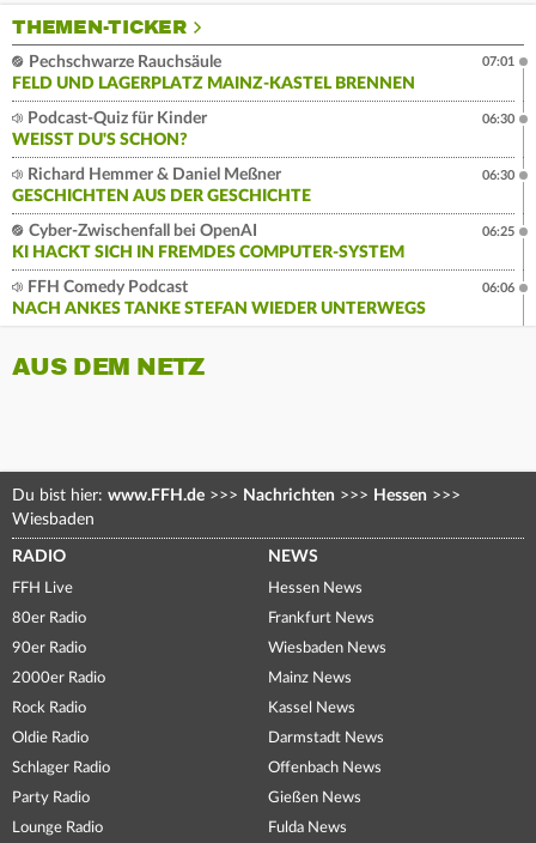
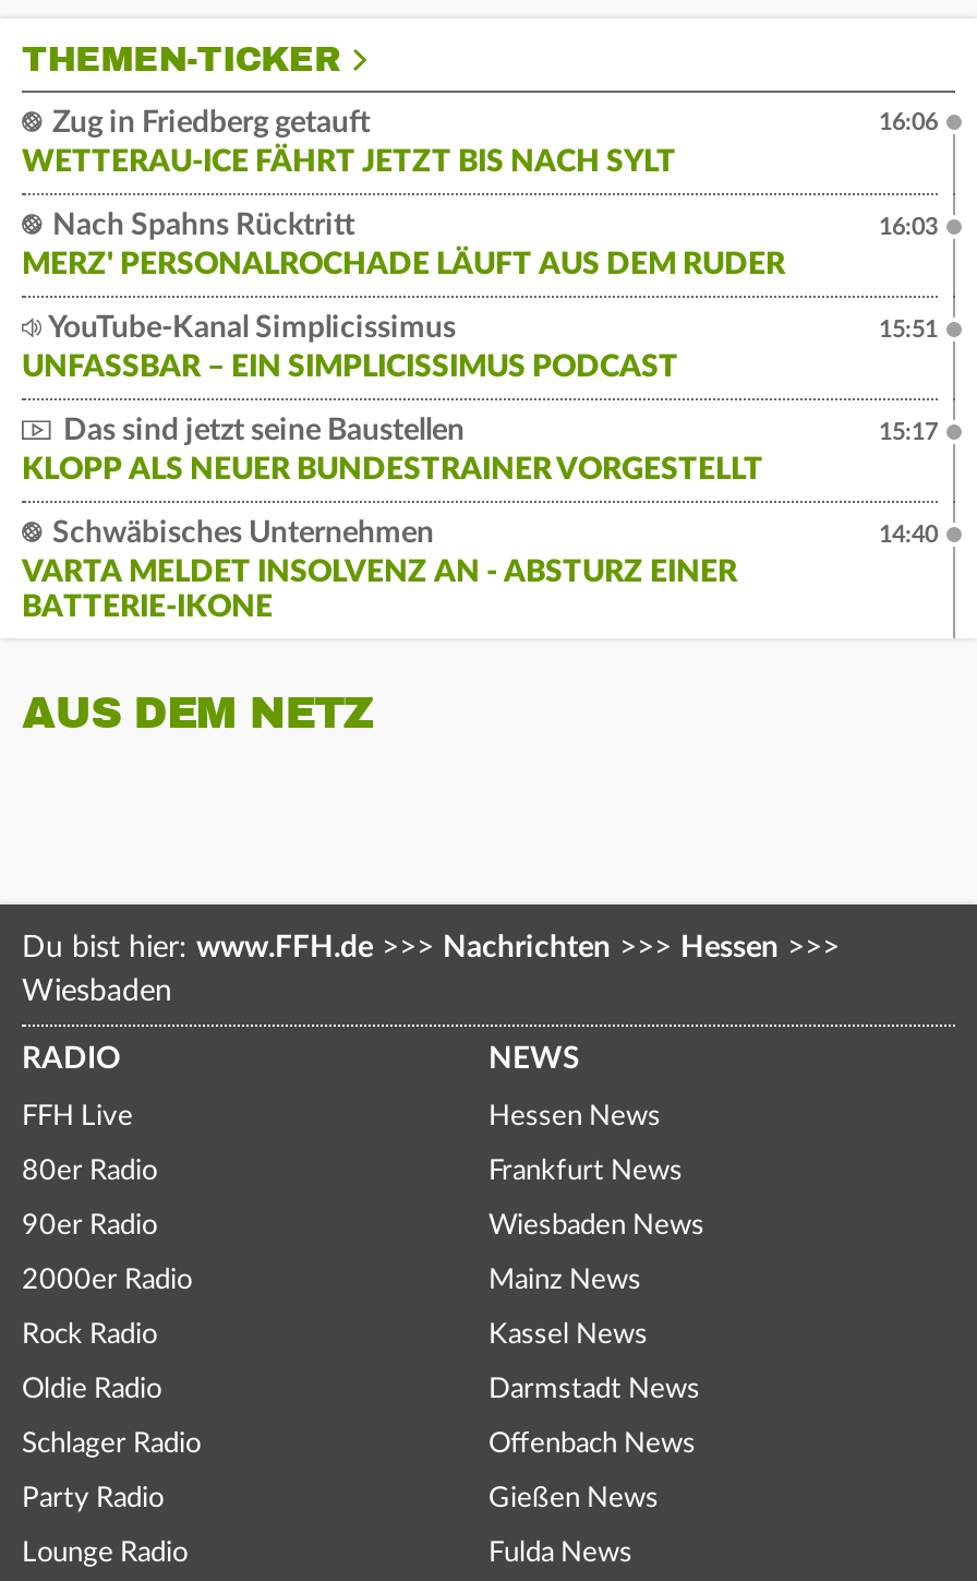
- Pechschwarze Rauchsäule
- FELD UND LAGERPLATZ MAINZ-KASTEL BRENNEN
+ Zug in Friedberg getauft
+ WETTERAU-ICE FÄHRT JETZT BIS NACH SYLT

- 07:01
+ 16:06

- Podcast-Quiz für Kinder
- WEISST DU'S SCHON?
+ Nach Spahns Rücktritt
+ MERZ' PERSONALROCHADE LÄUFT AUS DEM RUDER

- 06:30
+ 16:03

- Richard Hemmer & Daniel Meßner
- GESCHICHTEN AUS DER GESCHICHTE
+ YouTube-Kanal Simplicissimus
+ UNFASSBAR – EIN SIMPLICISSIMUS PODCAST

- 06:30
+ 15:51

- Cyber-Zwischenfall bei OpenAI
- KI HACKT SICH IN FREMDES COMPUTER-SYSTEM
+ Das sind jetzt seine Baustellen
+ KLOPP ALS NEUER BUNDESTRAINER VORGESTELLT

- 06:25
+ 15:17

- FFH Comedy Podcast
- NACH ANKES TANKE STEFAN WIEDER UNTERWEGS
+ Schwäbisches Unternehmen
+ VARTA MELDET INSOLVENZ AN - ABSTURZ EINER
+ BATTERIE-IKONE

- 06:06
+ 14:40
